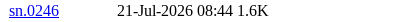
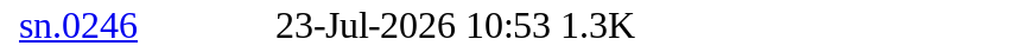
- 21-Jul-2026 08:44 1.6K
+ 23-Jul-2026 10:53 1.3K
